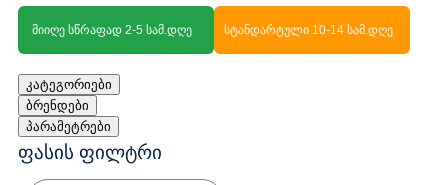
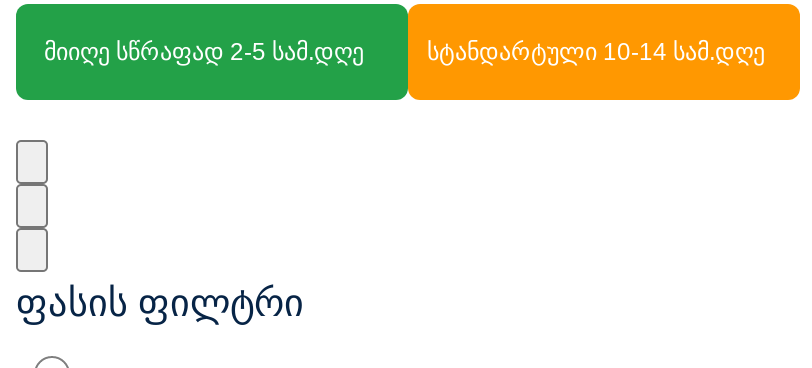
- კატეგორიები
- ბრენდები
- პარამეტრები
